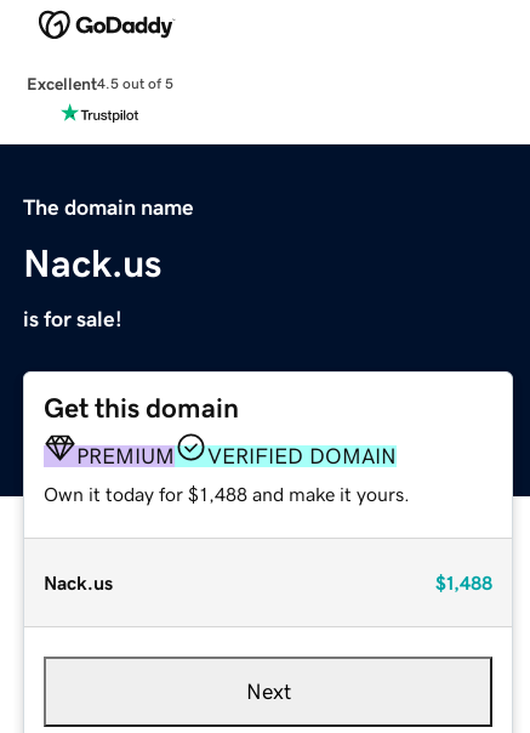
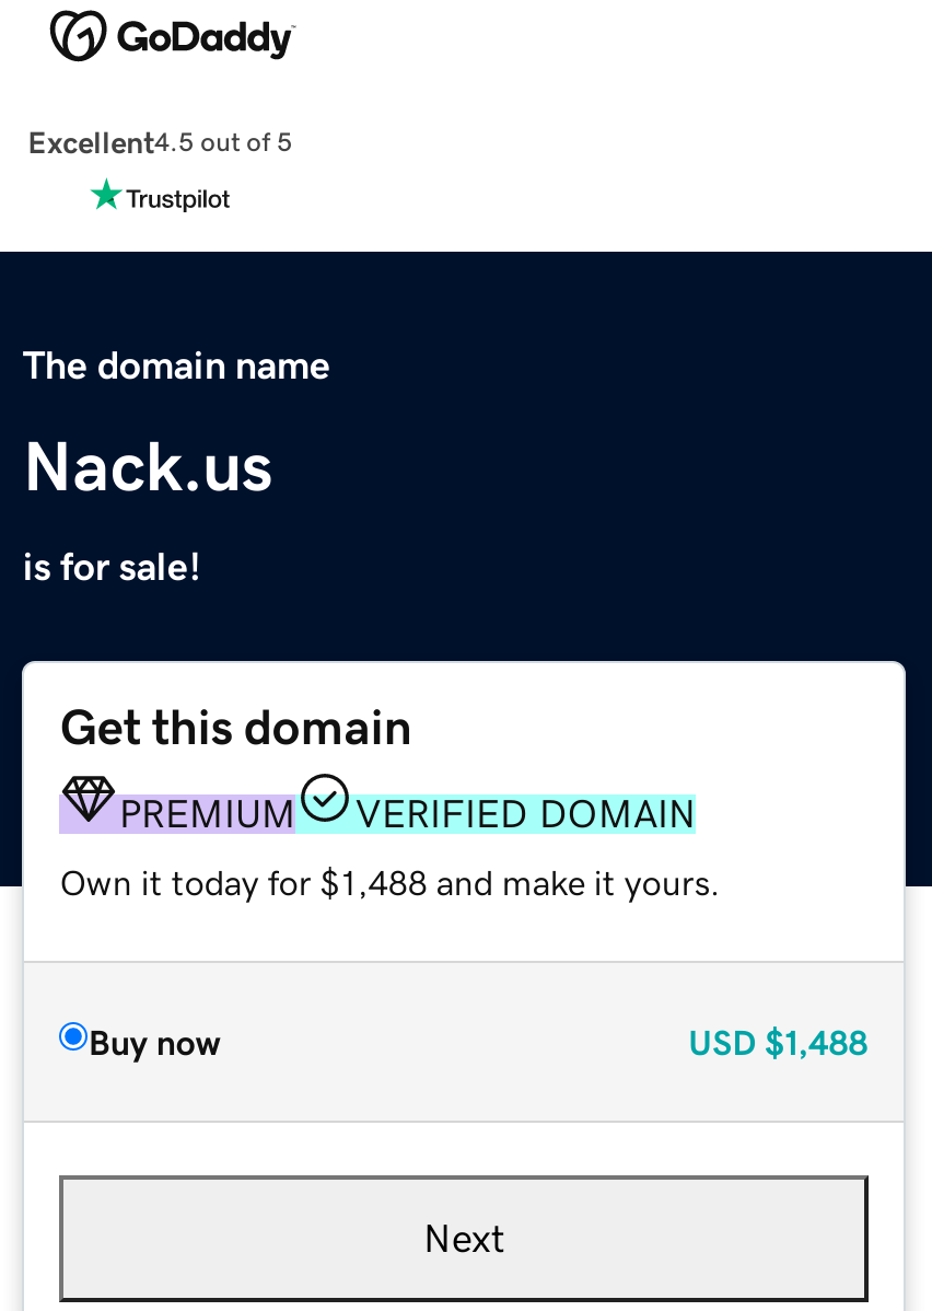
- Nack.us
- $1,488
+ Buy now
+ USD $1,488
